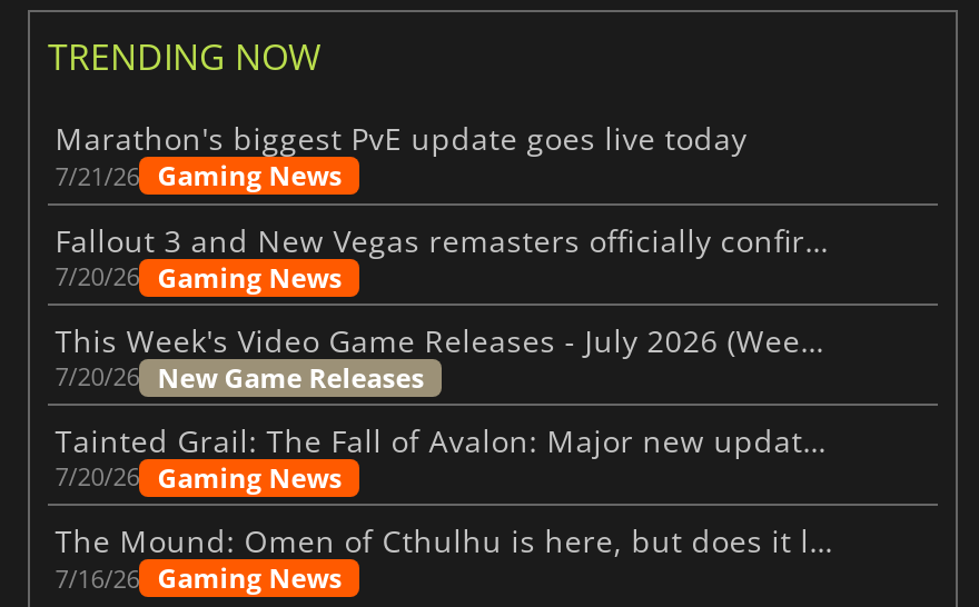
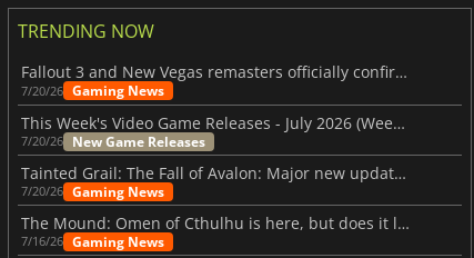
- Marathon's biggest PvE update goes live today
- 7/21/26 Gaming News
